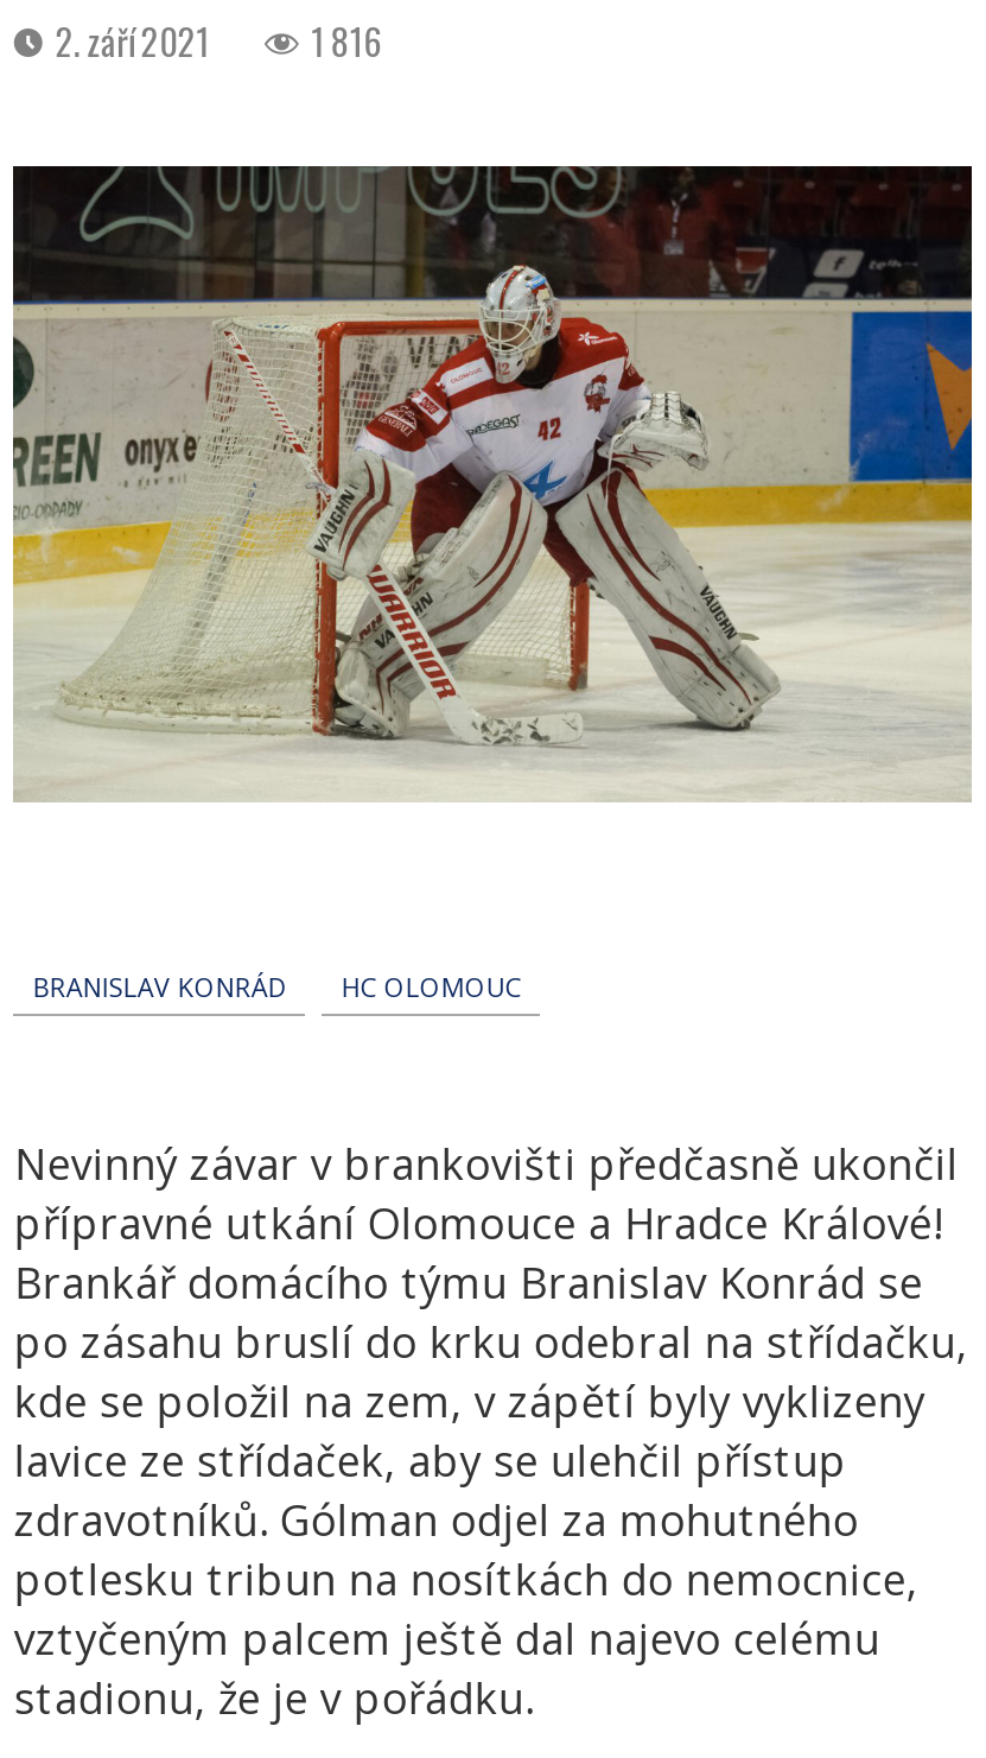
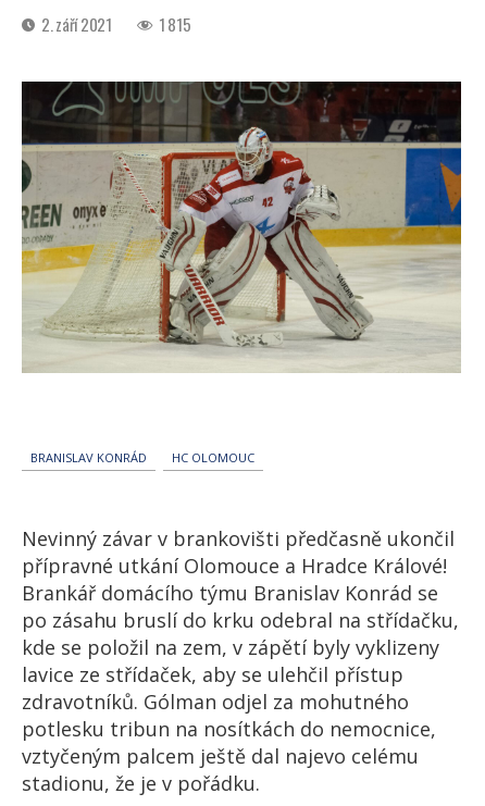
- 1 816
+ 1 815
